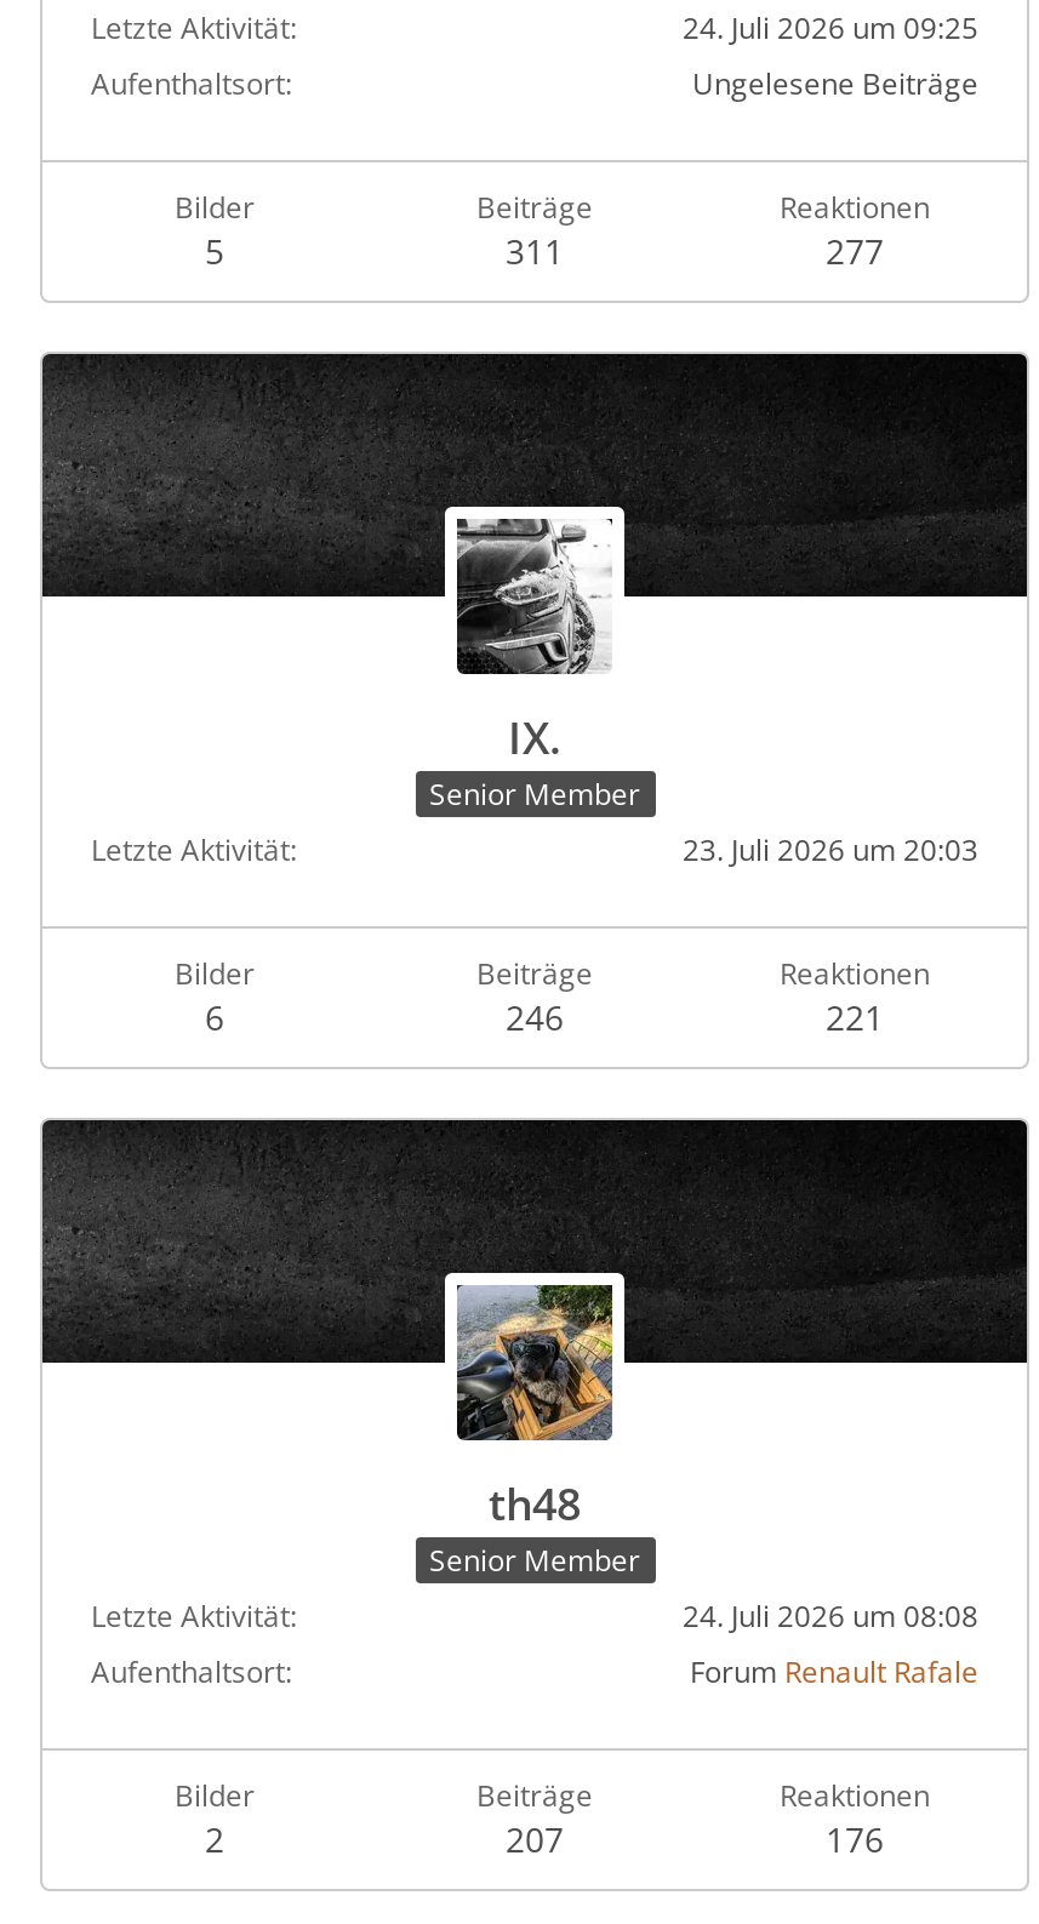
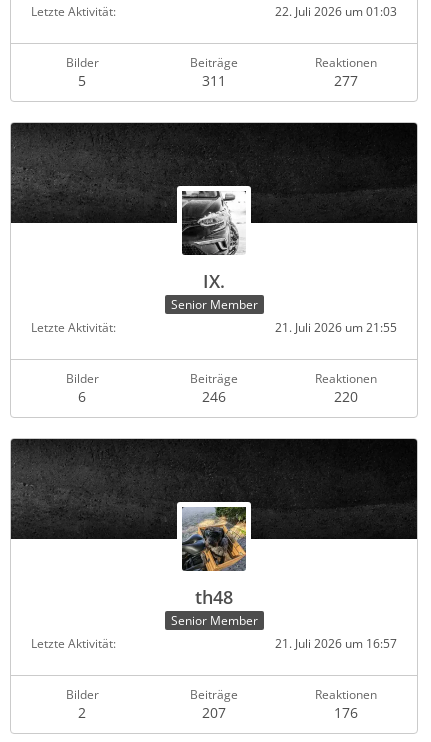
- 24. Juli 2026 um 09:25
- Aufenthaltsort
- Ungelesene Beiträge
+ 22. Juli 2026 um 01:03

- 23. Juli 2026 um 20:03
+ 21. Juli 2026 um 21:55

- 221
+ 220

- 24. Juli 2026 um 08:08
- Aufenthaltsort
- Forum Renault Rafale
+ 21. Juli 2026 um 16:57
